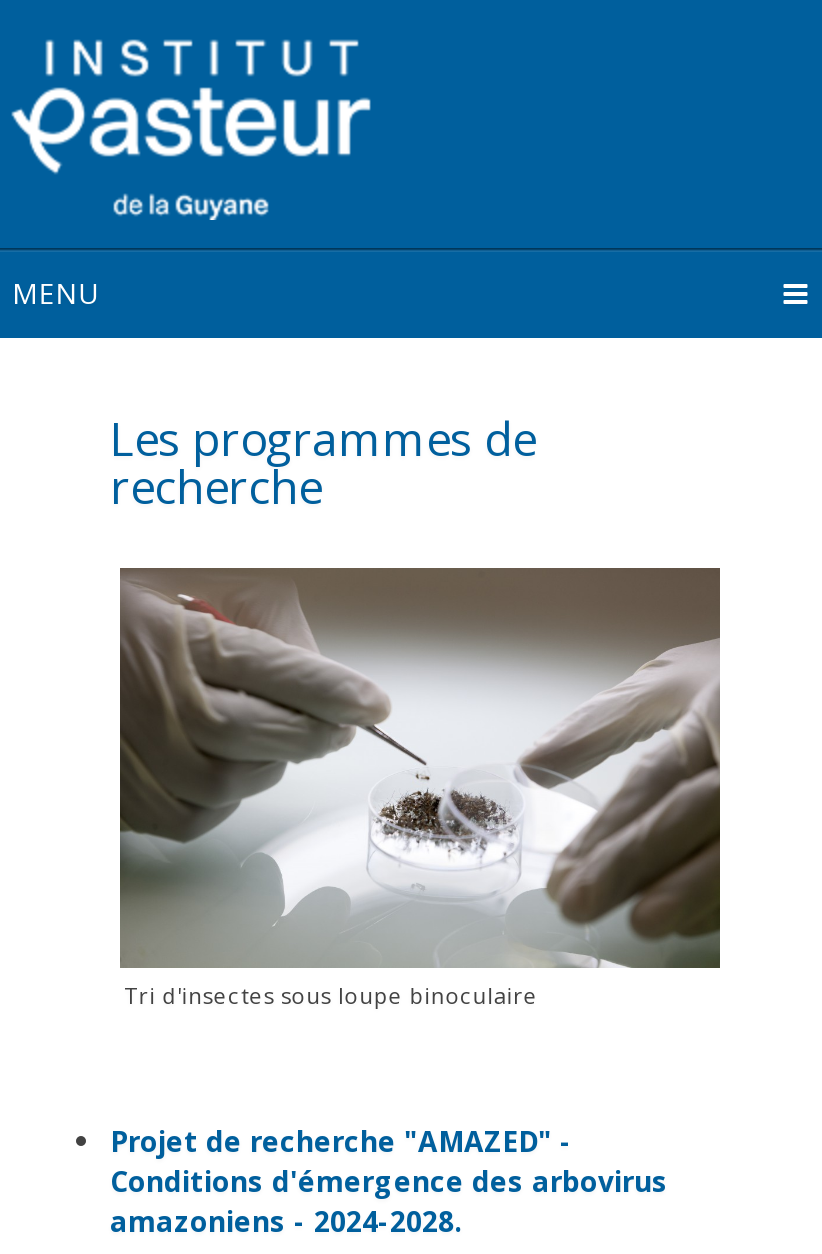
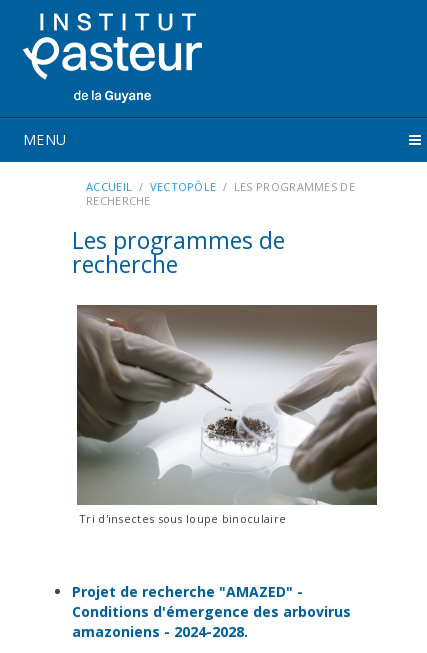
+ ACCUEIL / VECTOPÔLE / LES PROGRAMMES DE
+ RECHERCHE
